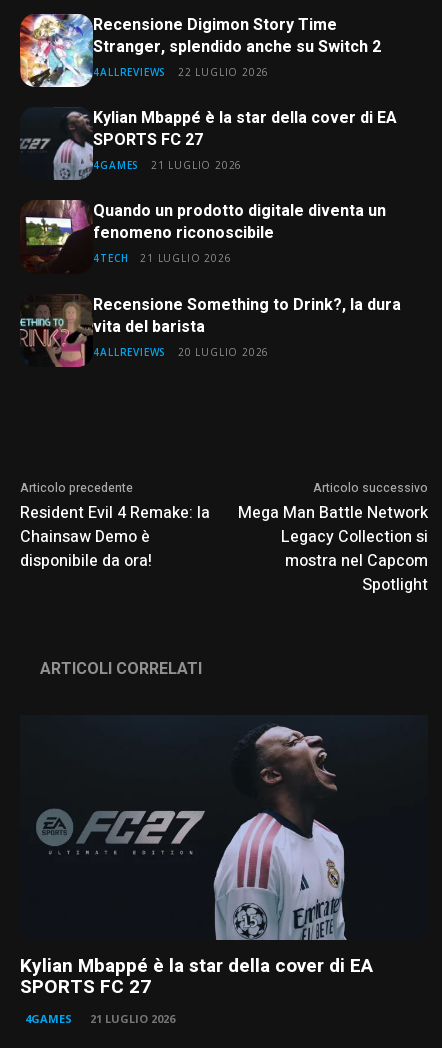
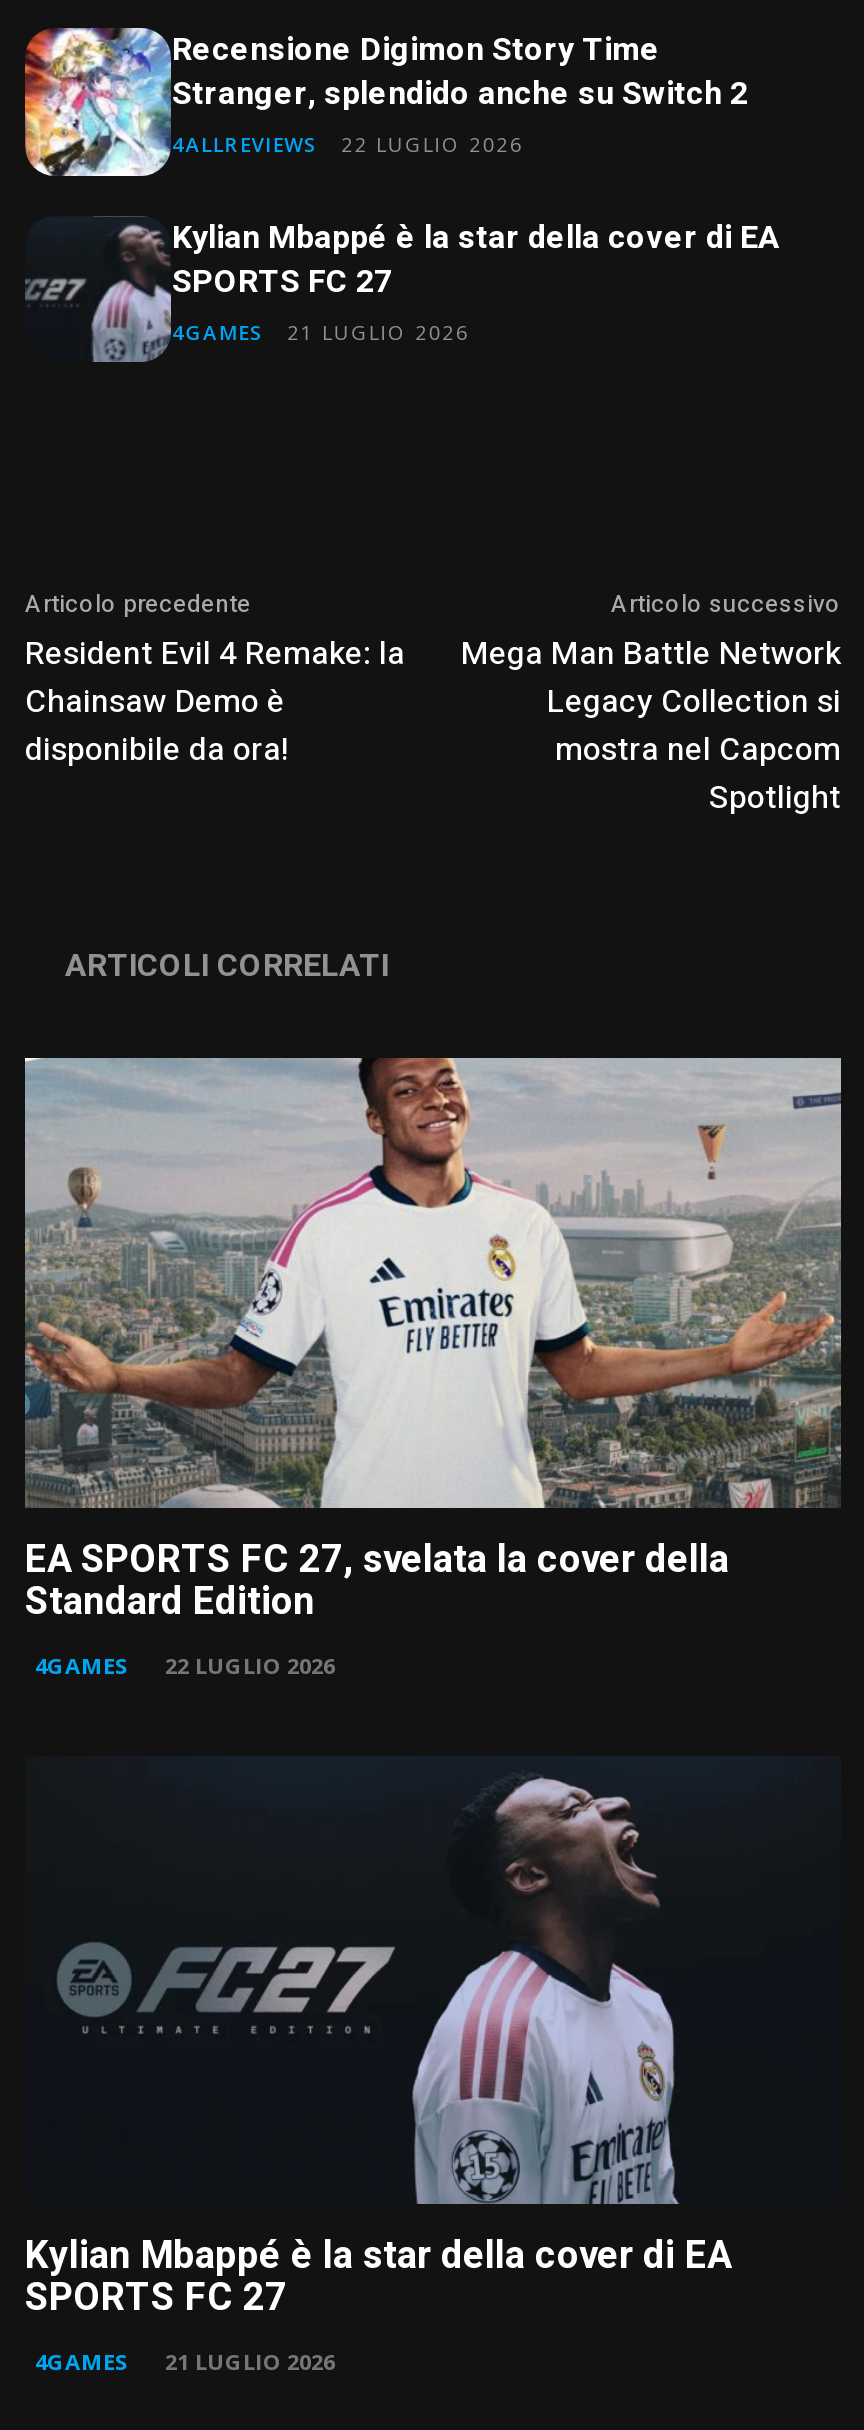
- [image]
- Quando un prodotto digitale diventa un
- fenomeno riconoscibile
- 4TECH
- 21 LUGLIO 2026
- Recensione Something to Drink?, la dura
- vita del barista
- 4ALLREVIEWS
- 20 LUGLIO 2026

- [image]

moved up: Articolo precedente | Resident Evil 4 Remake: la | Chainsaw Demo è | ... | Spotlight | ARTICOLI CORRELATI

+ [image]
+ EA SPORTS FC 27, svelata la cover della
+ Standard Edition
+ 4GAMES
+ 22 LUGLIO 2026
